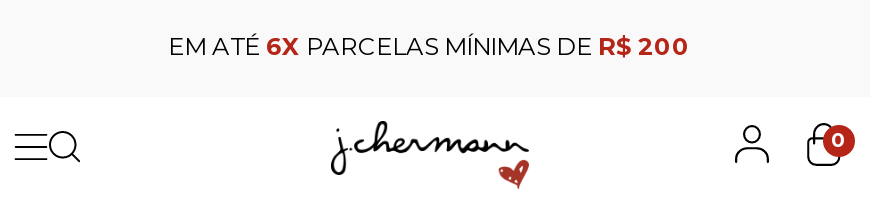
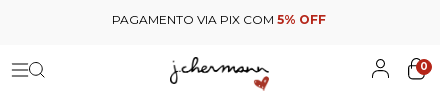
- EM ATÉ 6X PARCELAS MÍNIMAS DE R$ 200
+ PAGAMENTO VIA PIX COM 5% OFF
